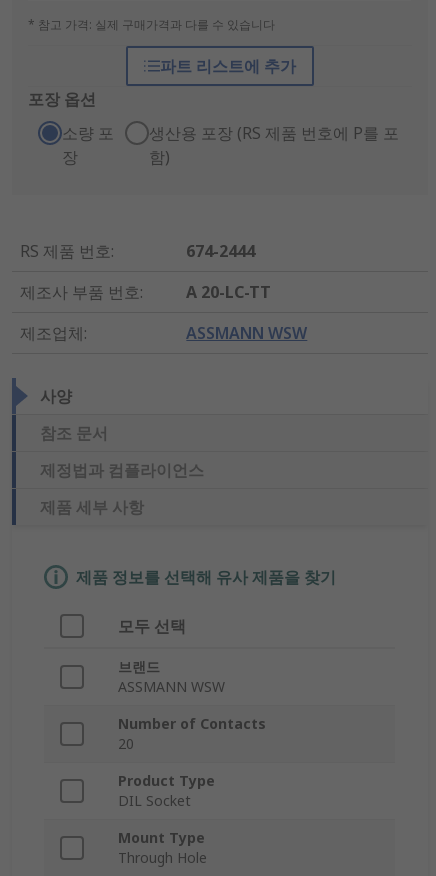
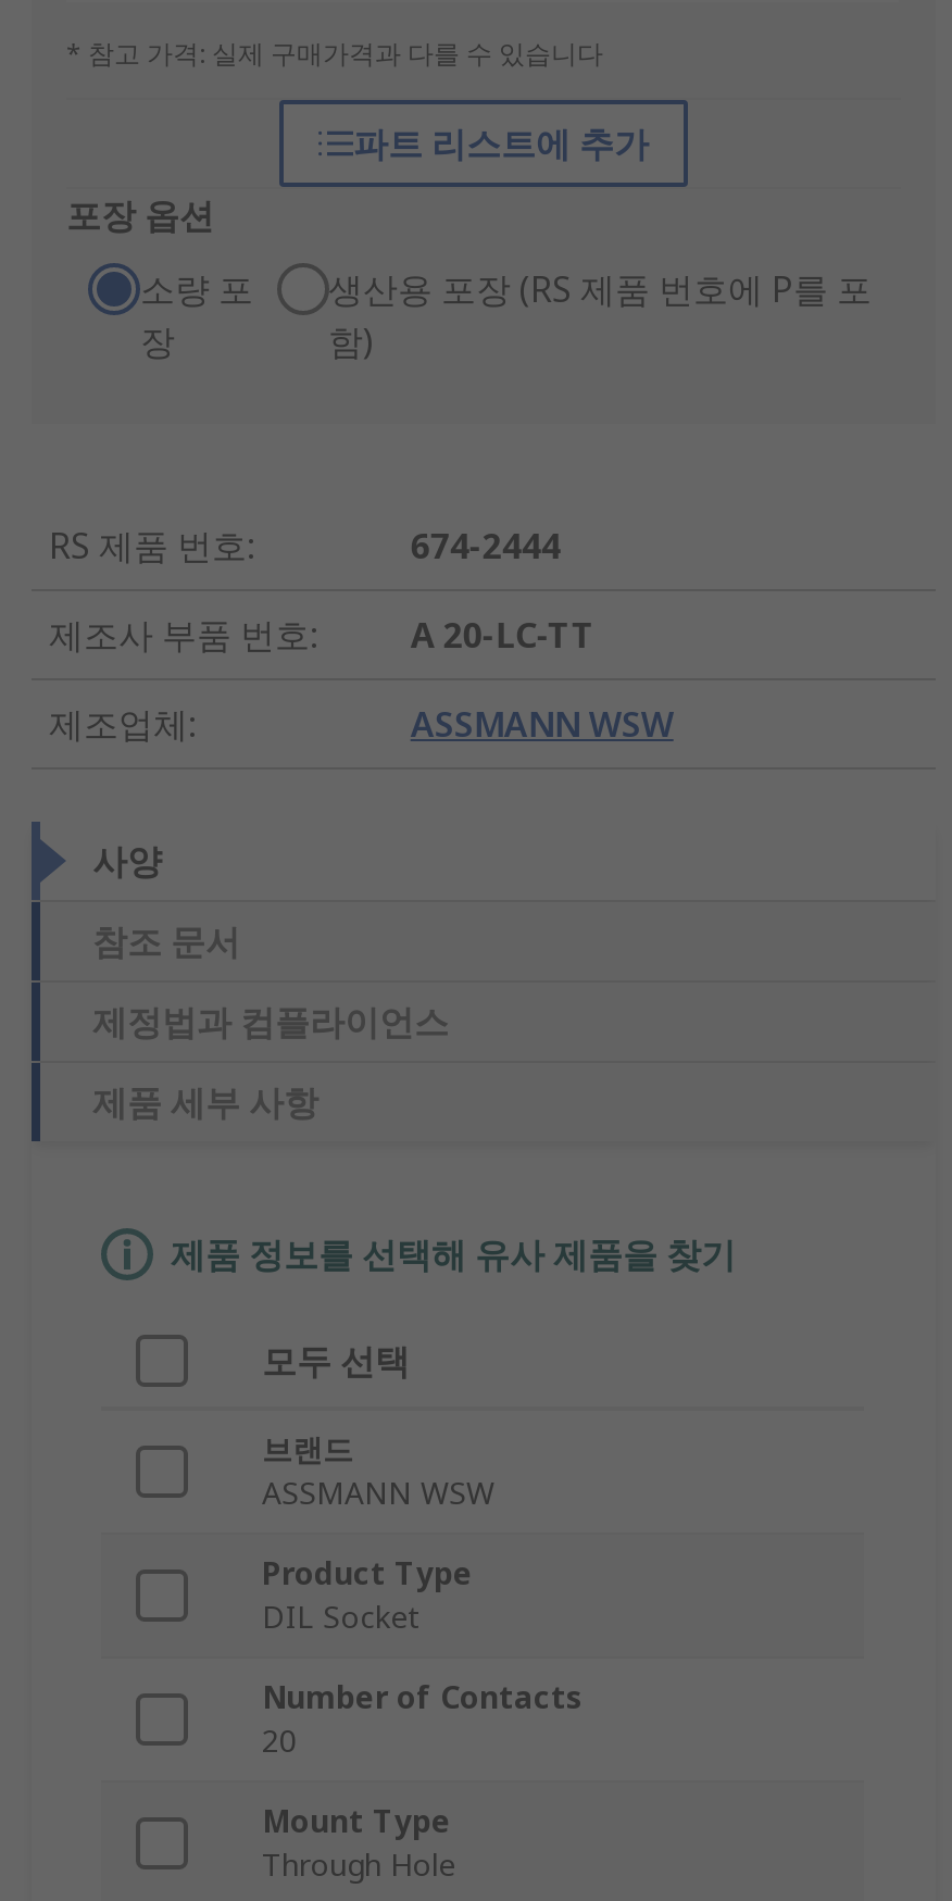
moved down: Number of Contacts | 20

moved up: Product Type | DIL Socket
